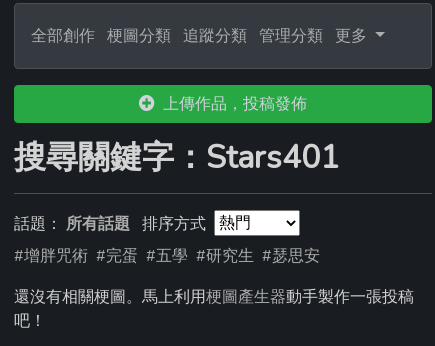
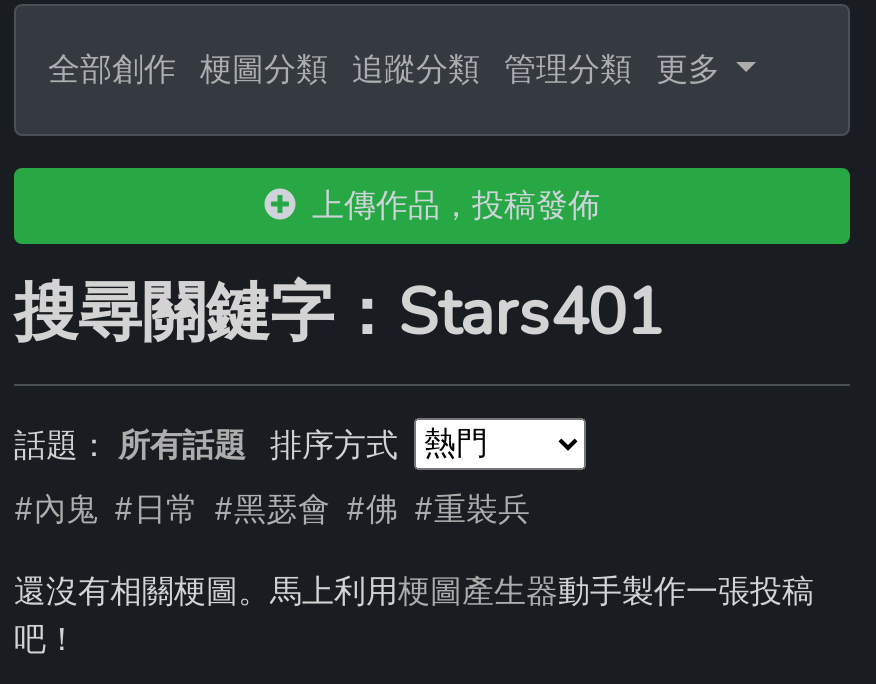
- #增胖咒術 #完蛋 #五學 #研究生 #瑟思安
+ #內鬼 #日常 #黑瑟會 #佛 #重裝兵
